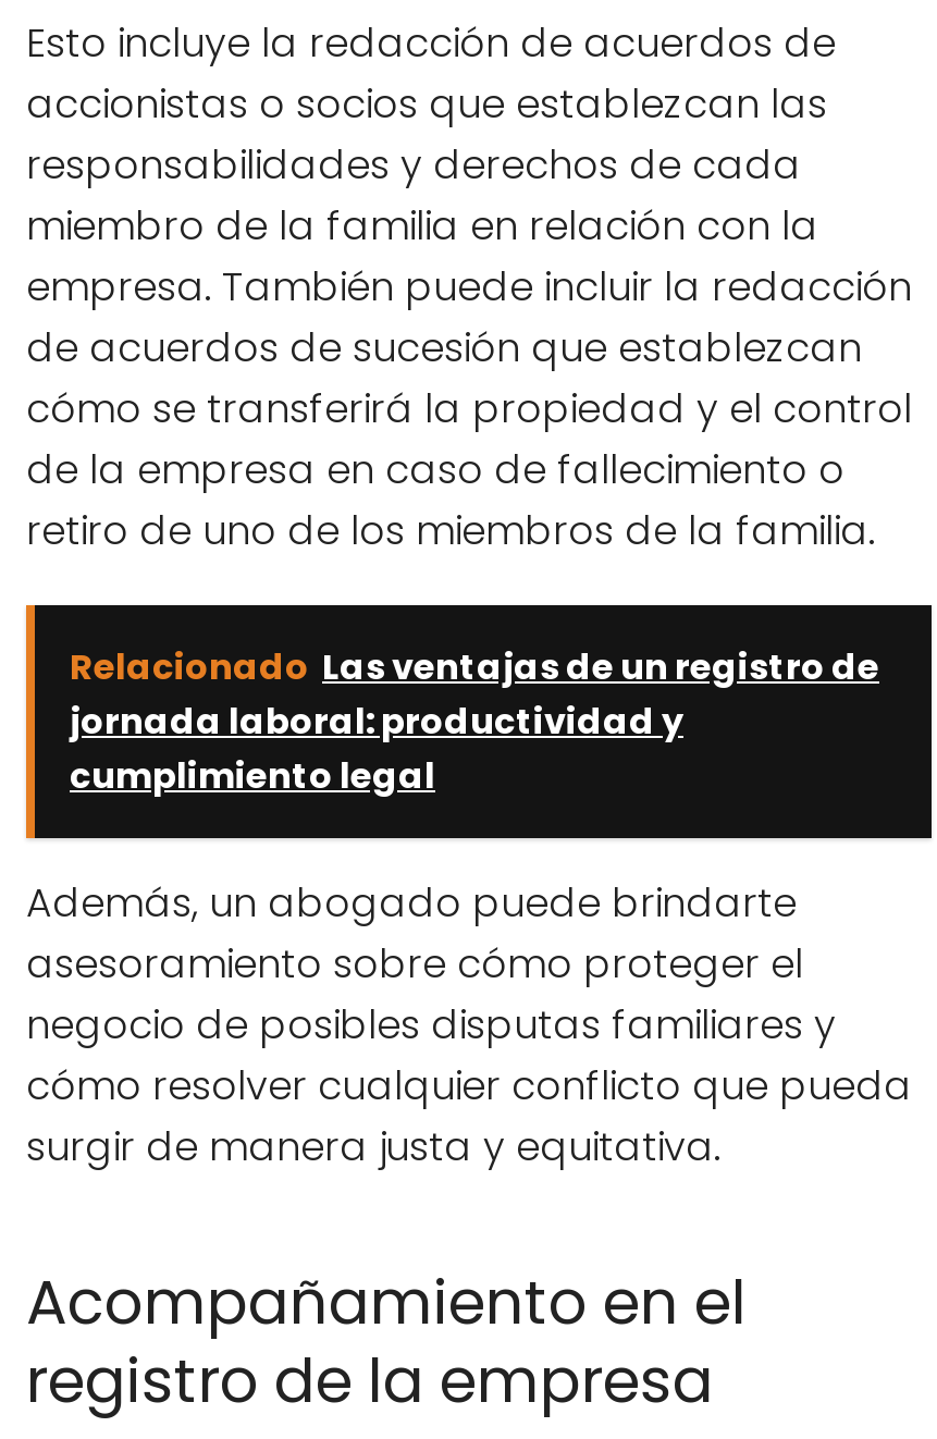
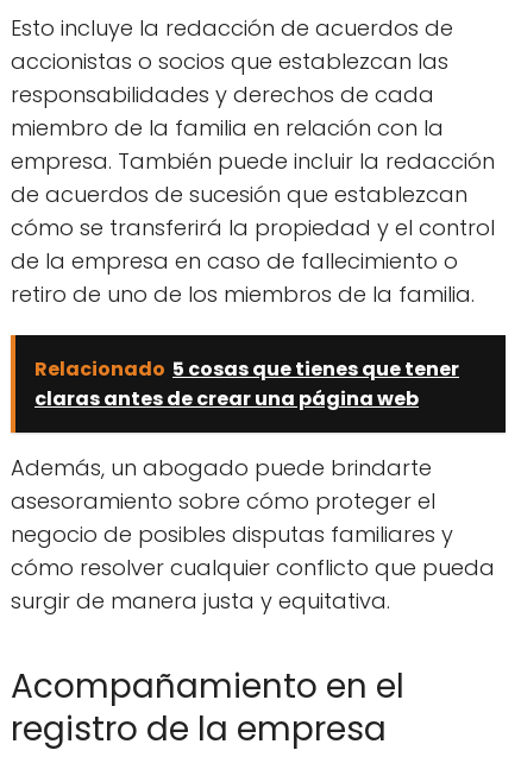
- Relacionado Las ventajas de un registro de
- jornada laboral: productividad y
- cumplimiento legal
+ Relacionado 5 cosas que tienes que tener
+ claras antes de crear una página web
